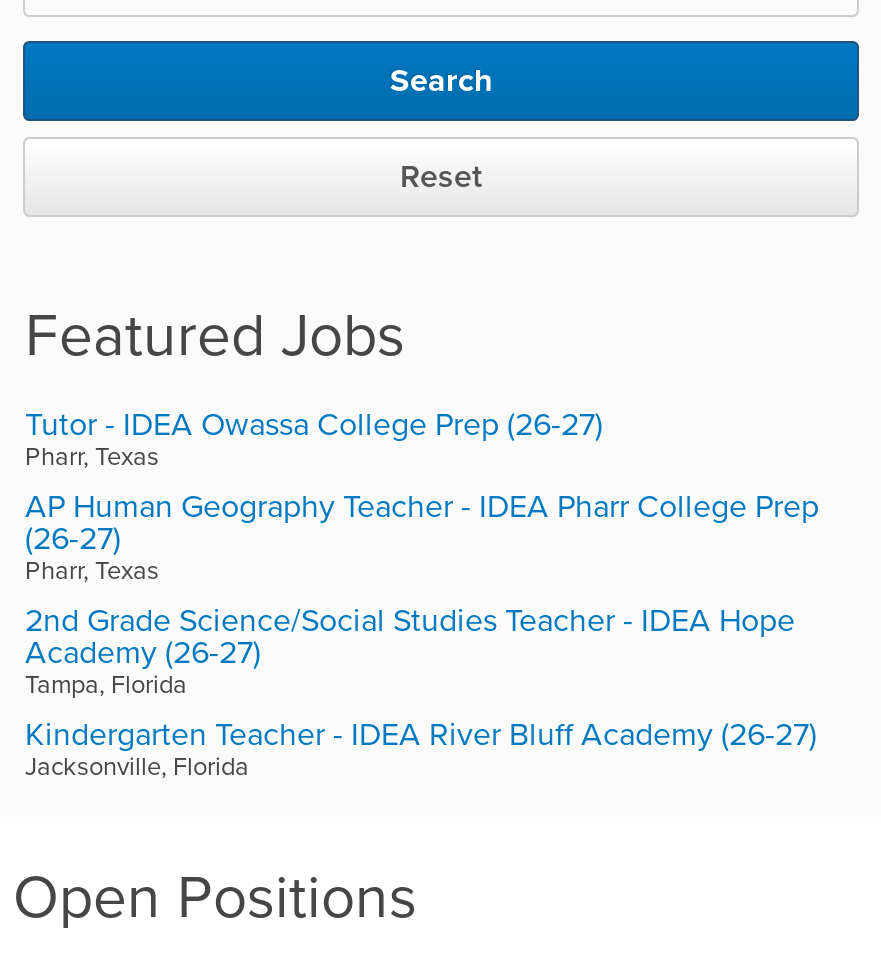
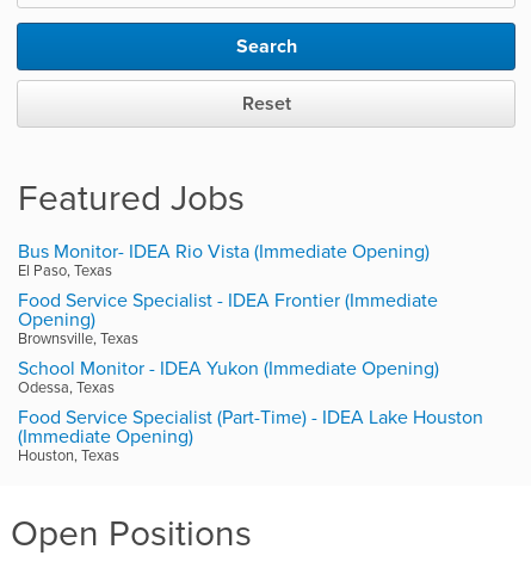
- Tutor - IDEA Owassa College Prep (26-27)
- Pharr, Texas
- AP Human Geography Teacher - IDEA Pharr College Prep
- (26-27)
- Pharr, Texas
- 2nd Grade Science/Social Studies Teacher - IDEA Hope
- Academy (26-27)
- Tampa, Florida
- Kindergarten Teacher - IDEA River Bluff Academy (26-27)
- Jacksonville, Florida
+ Bus Monitor- IDEA Rio Vista (Immediate Opening)
+ El Paso, Texas
+ Food Service Specialist - IDEA Frontier (Immediate
+ Opening)
+ Brownsville, Texas
+ School Monitor - IDEA Yukon (Immediate Opening)
+ Odessa, Texas
+ Food Service Specialist (Part-Time) - IDEA Lake Houston
+ (Immediate Opening)
+ Houston, Texas
